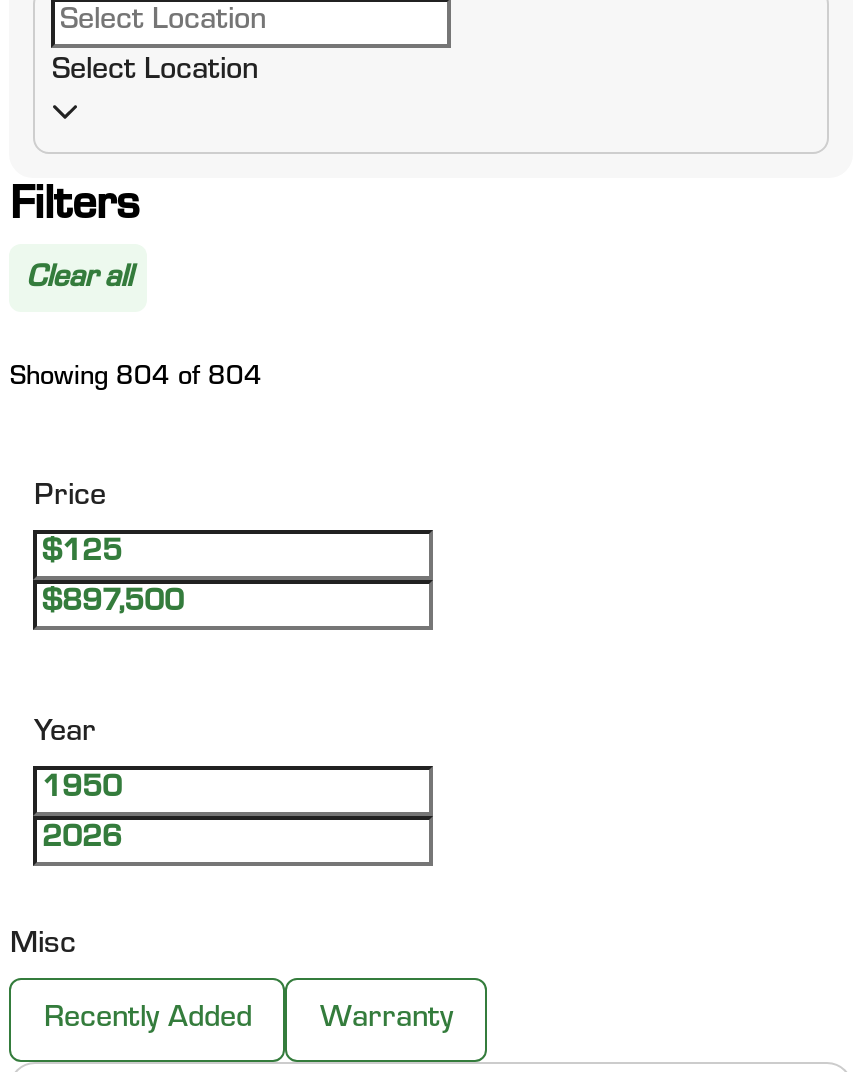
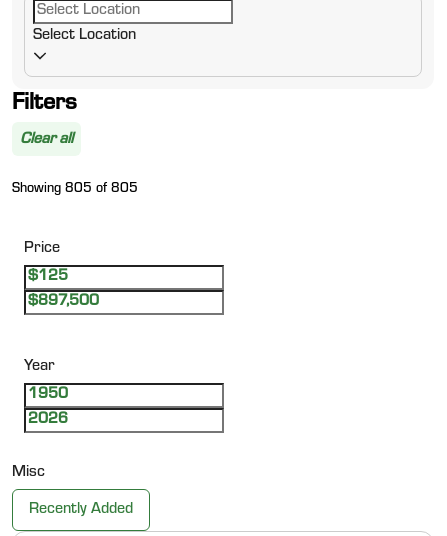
- Showing 804 of 804
+ Showing 805 of 805

- Warranty
